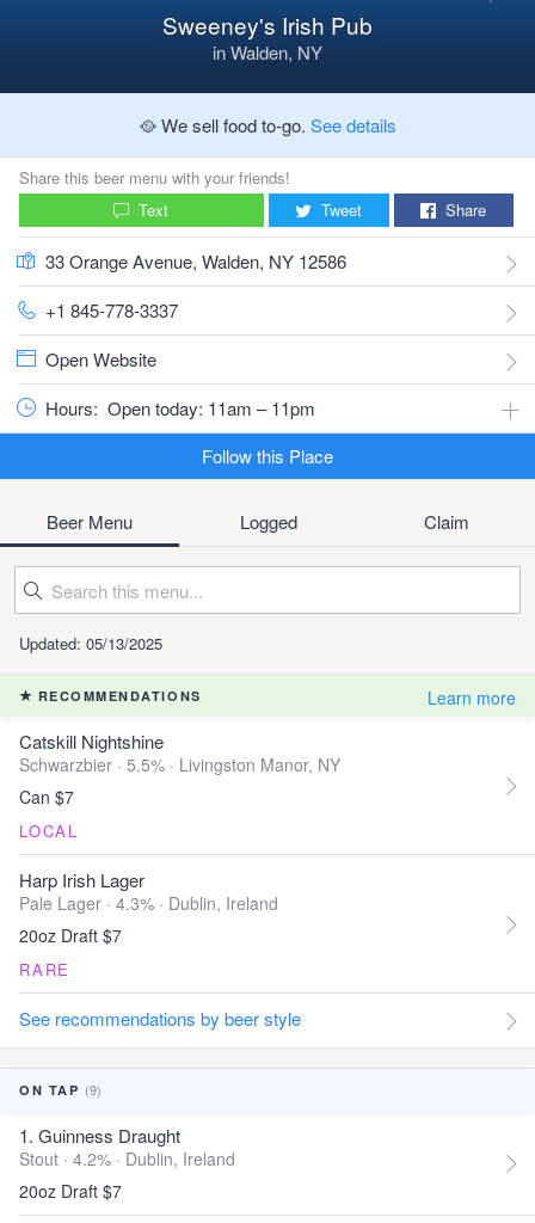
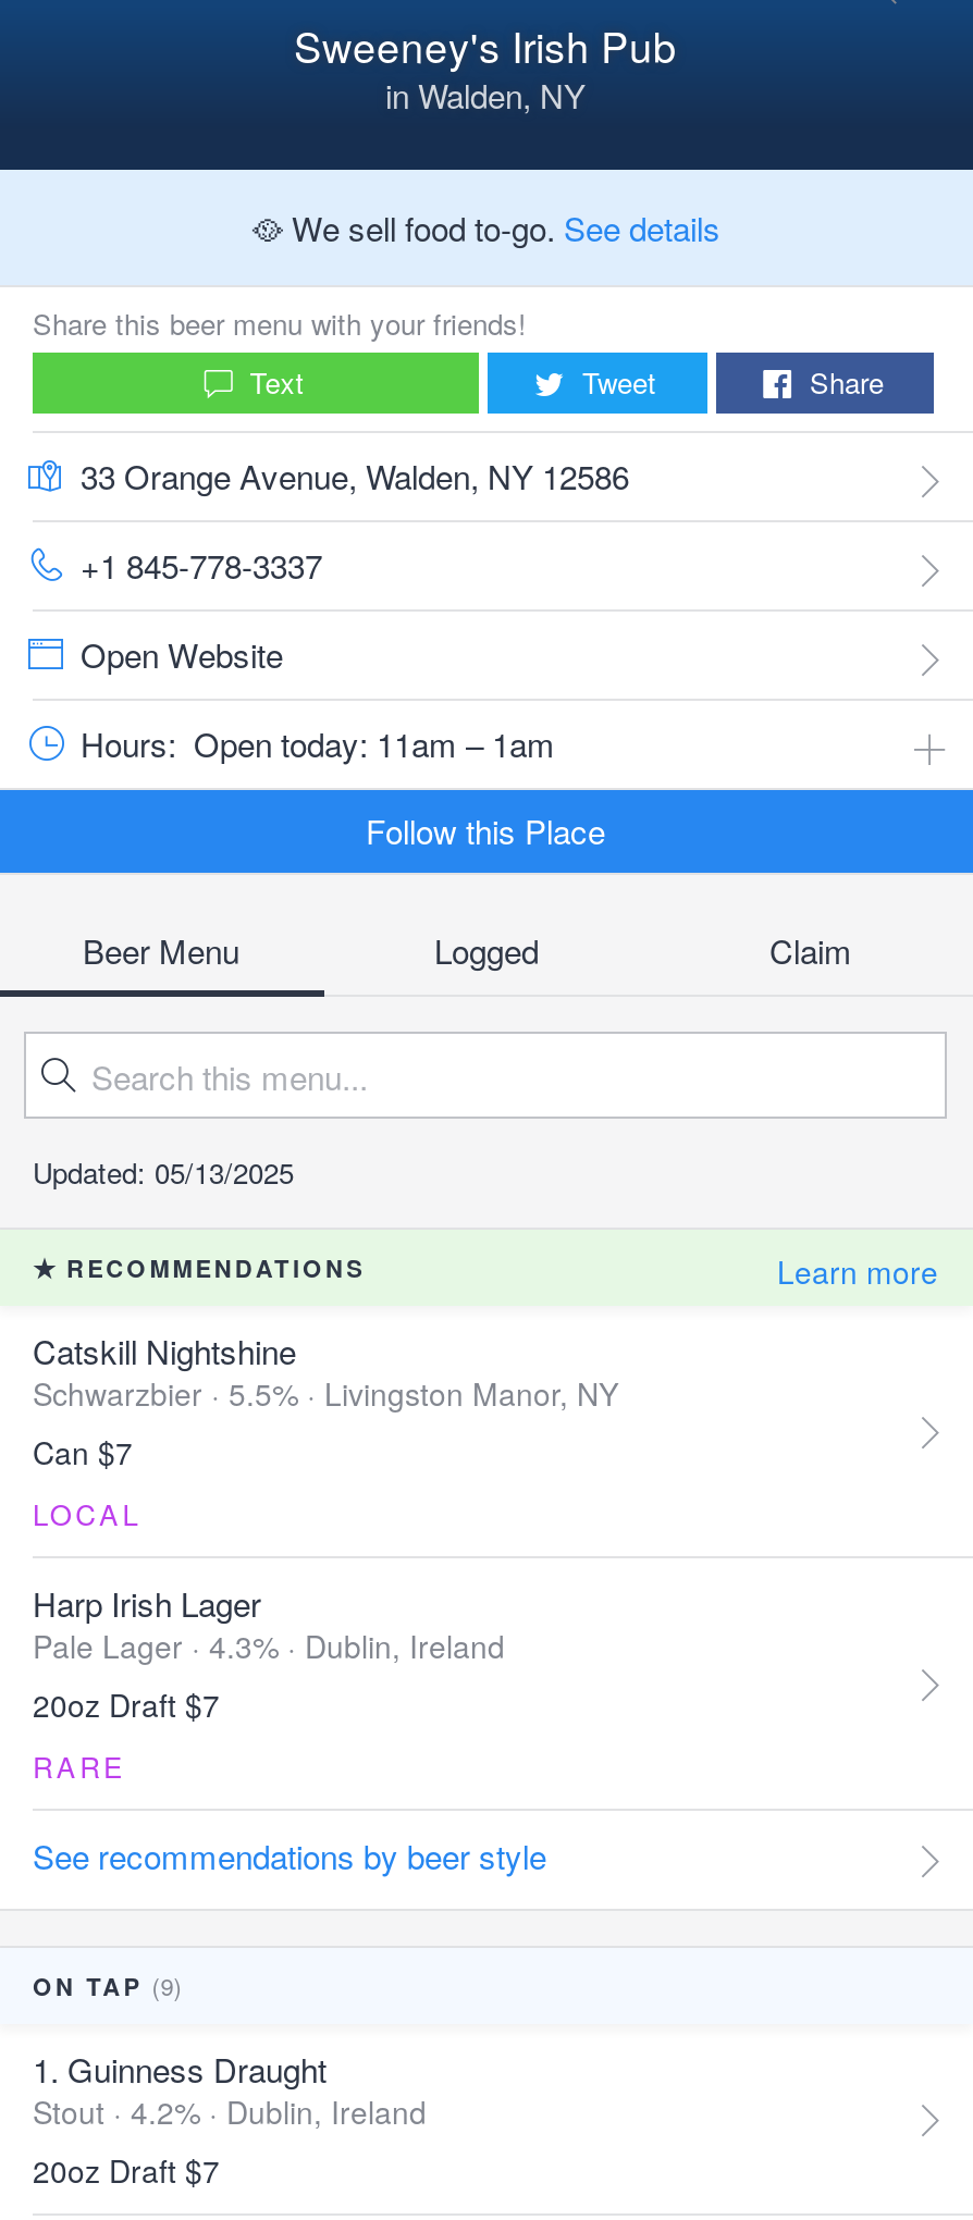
- Hours: Open today: 11am – 11pm
+ Hours: Open today: 11am – 1am
